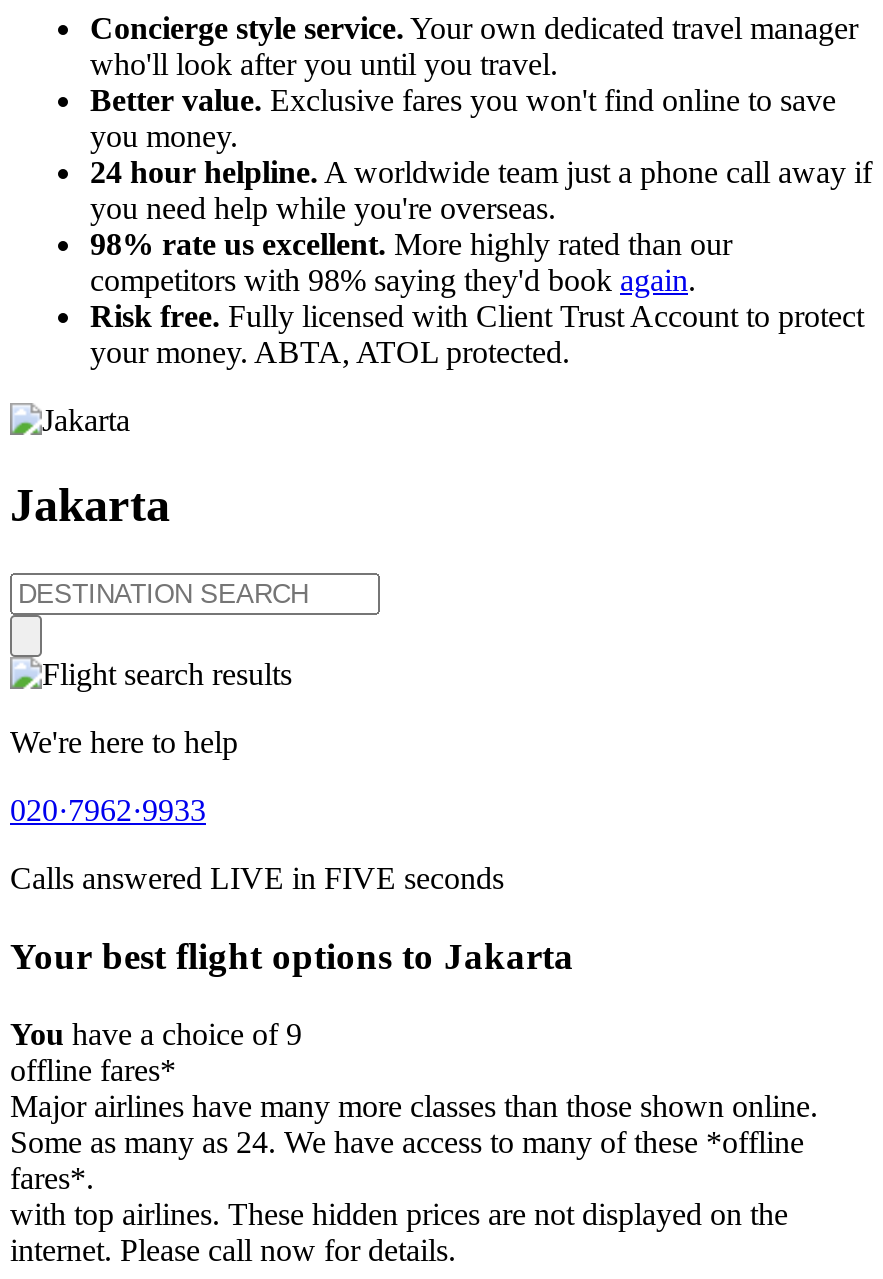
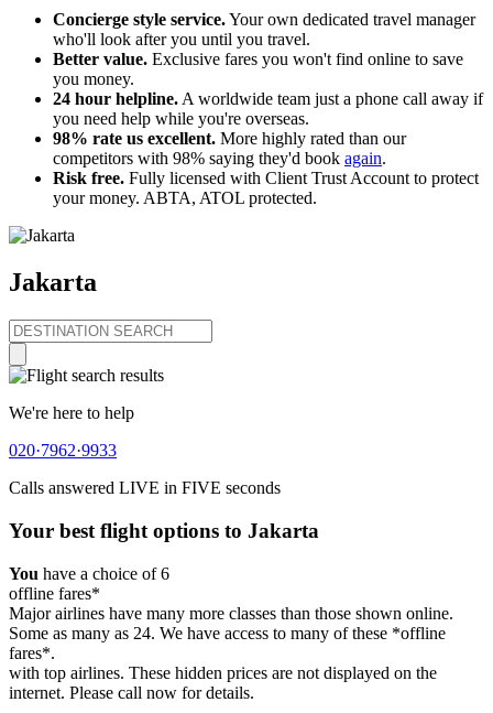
- You have a choice of 9
+ You have a choice of 6
